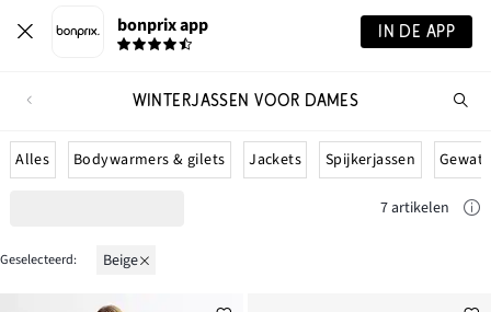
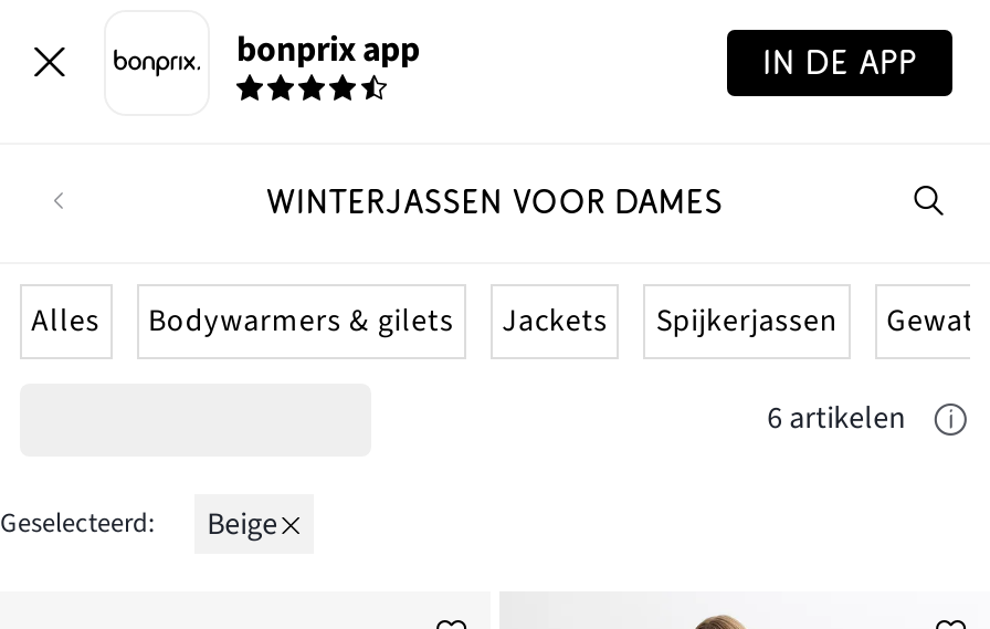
- 7 artikelen
+ 6 artikelen
